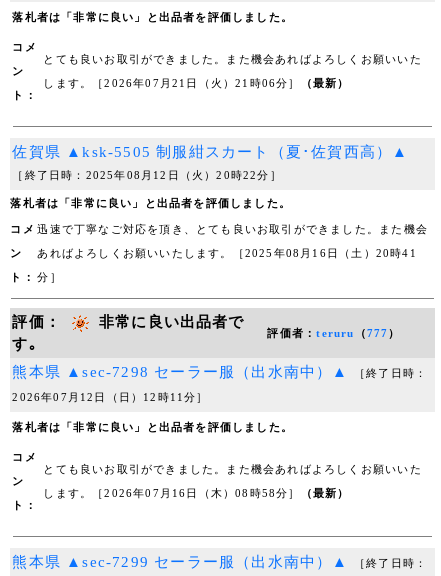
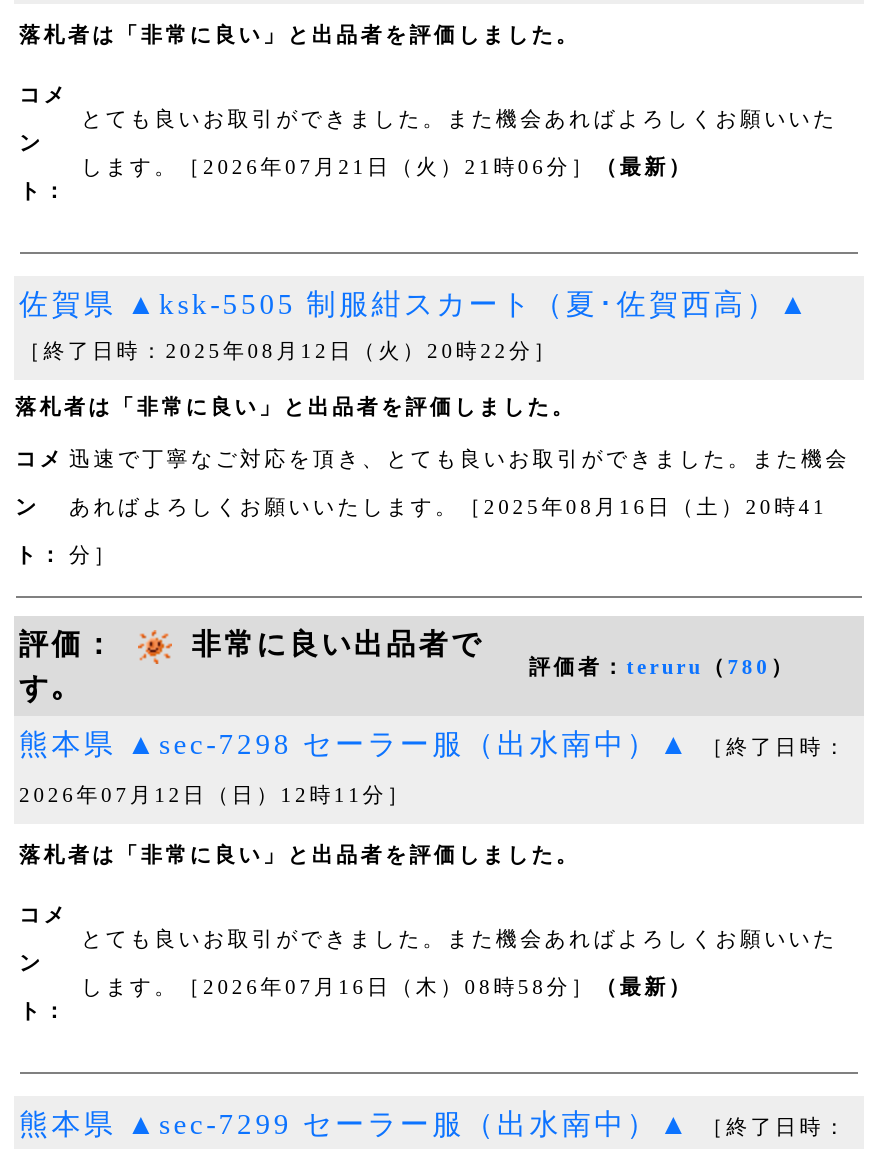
- 評価者：teruru（777）
+ 評価者：teruru（780）
